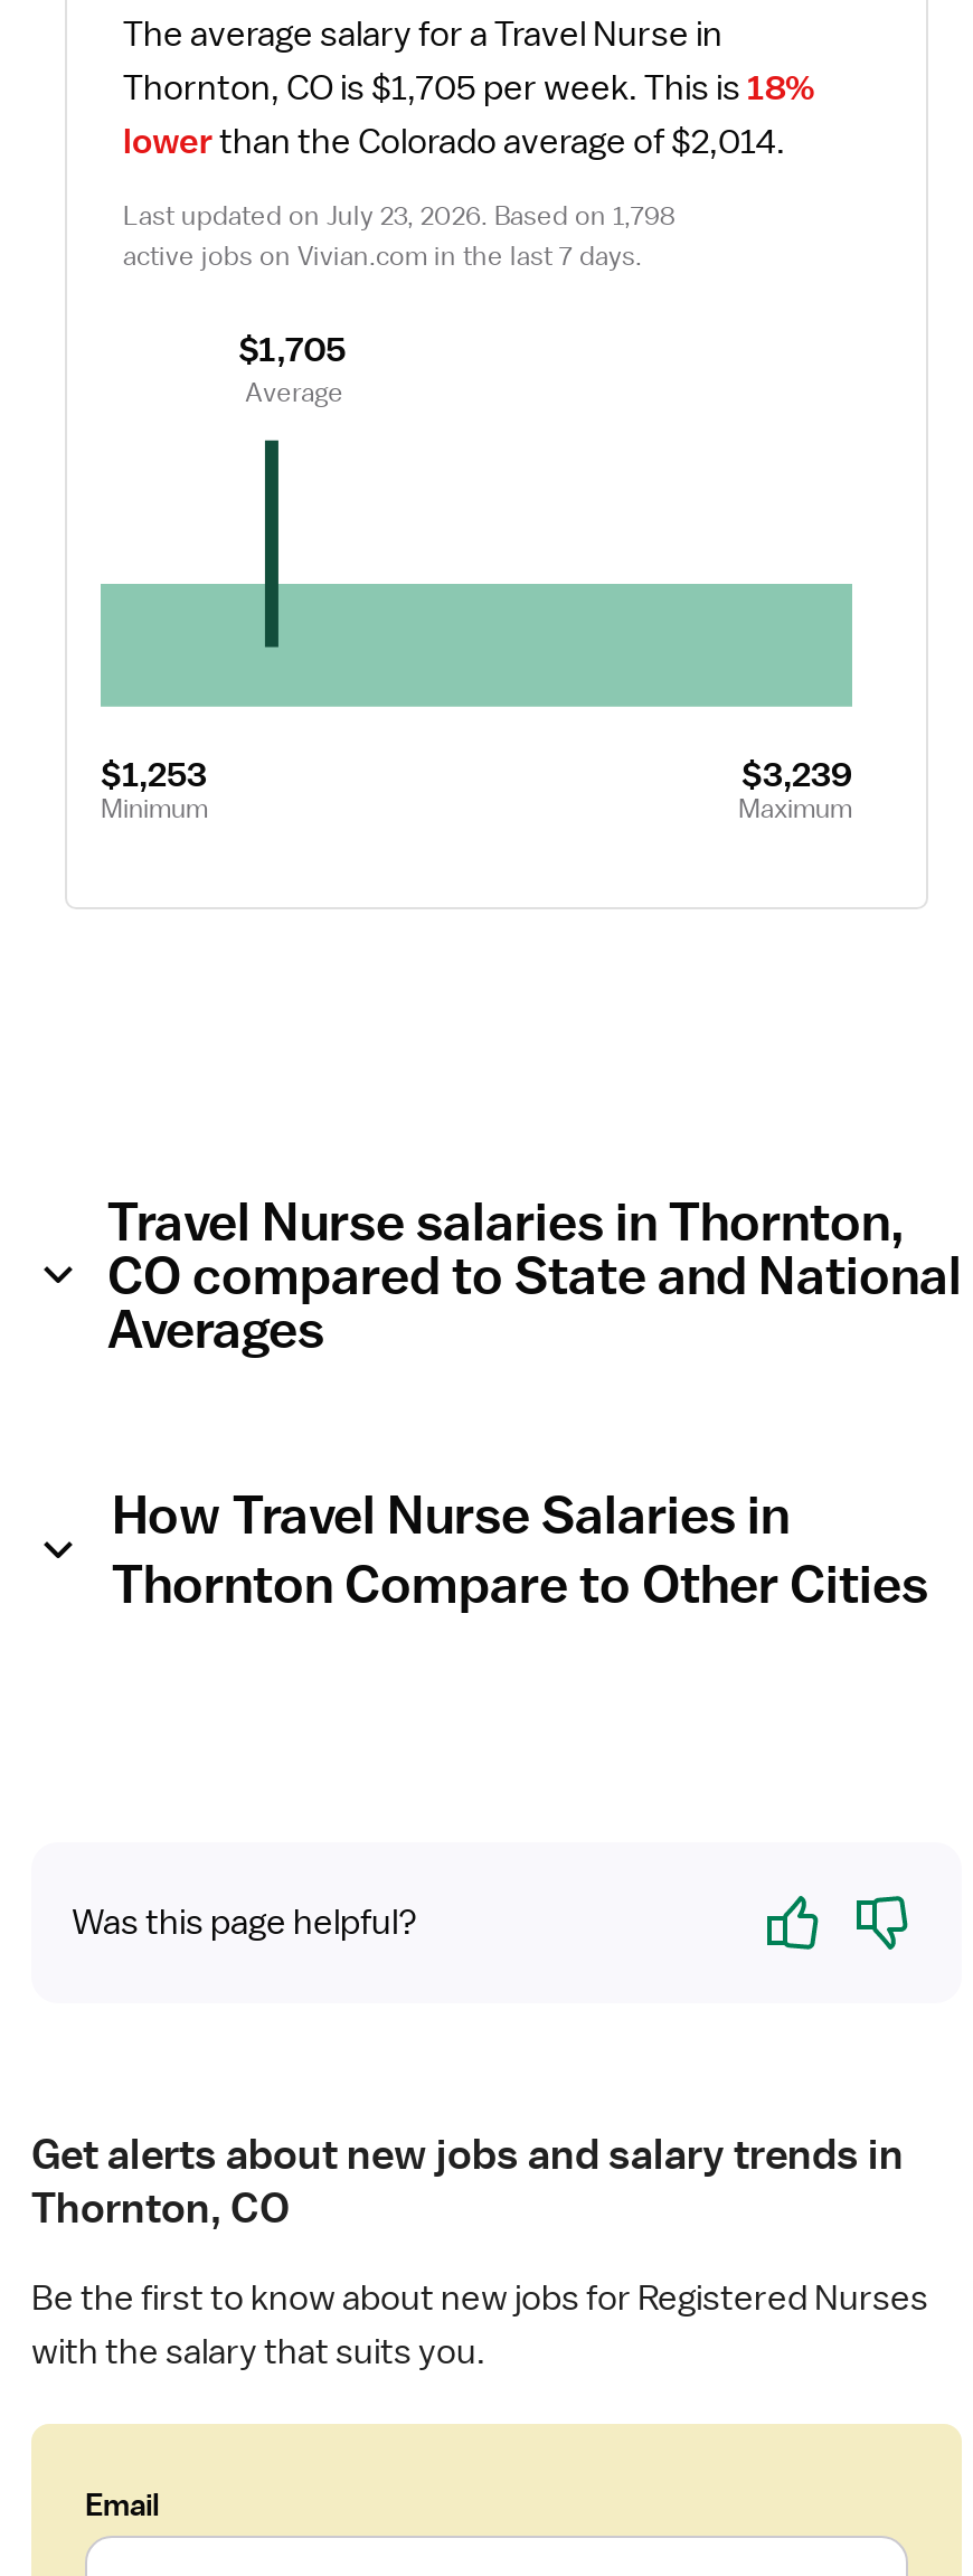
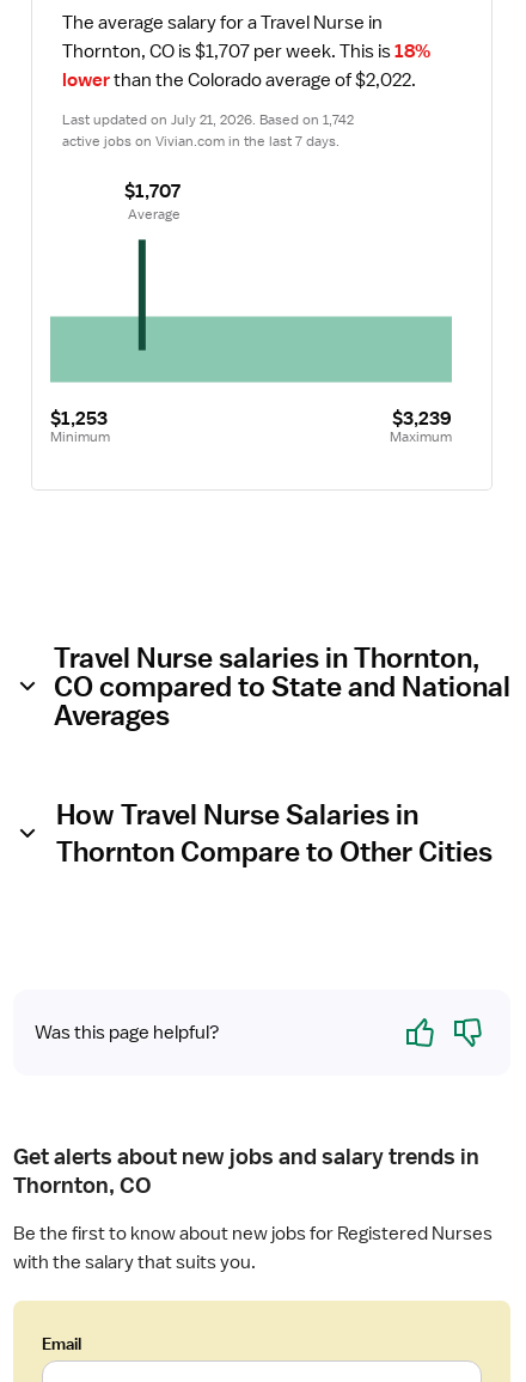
- Thornton, CO is $1,705 per week. This is 18%
+ Thornton, CO is $1,707 per week. This is 18%

- lowerthan the Colorado average of $2,014.
+ lowerthan the Colorado average of $2,022.

- Last updated on July 23, 2026. Based on 1,798
+ Last updated on July 21, 2026. Based on 1,742

- $1,705
+ $1,707
